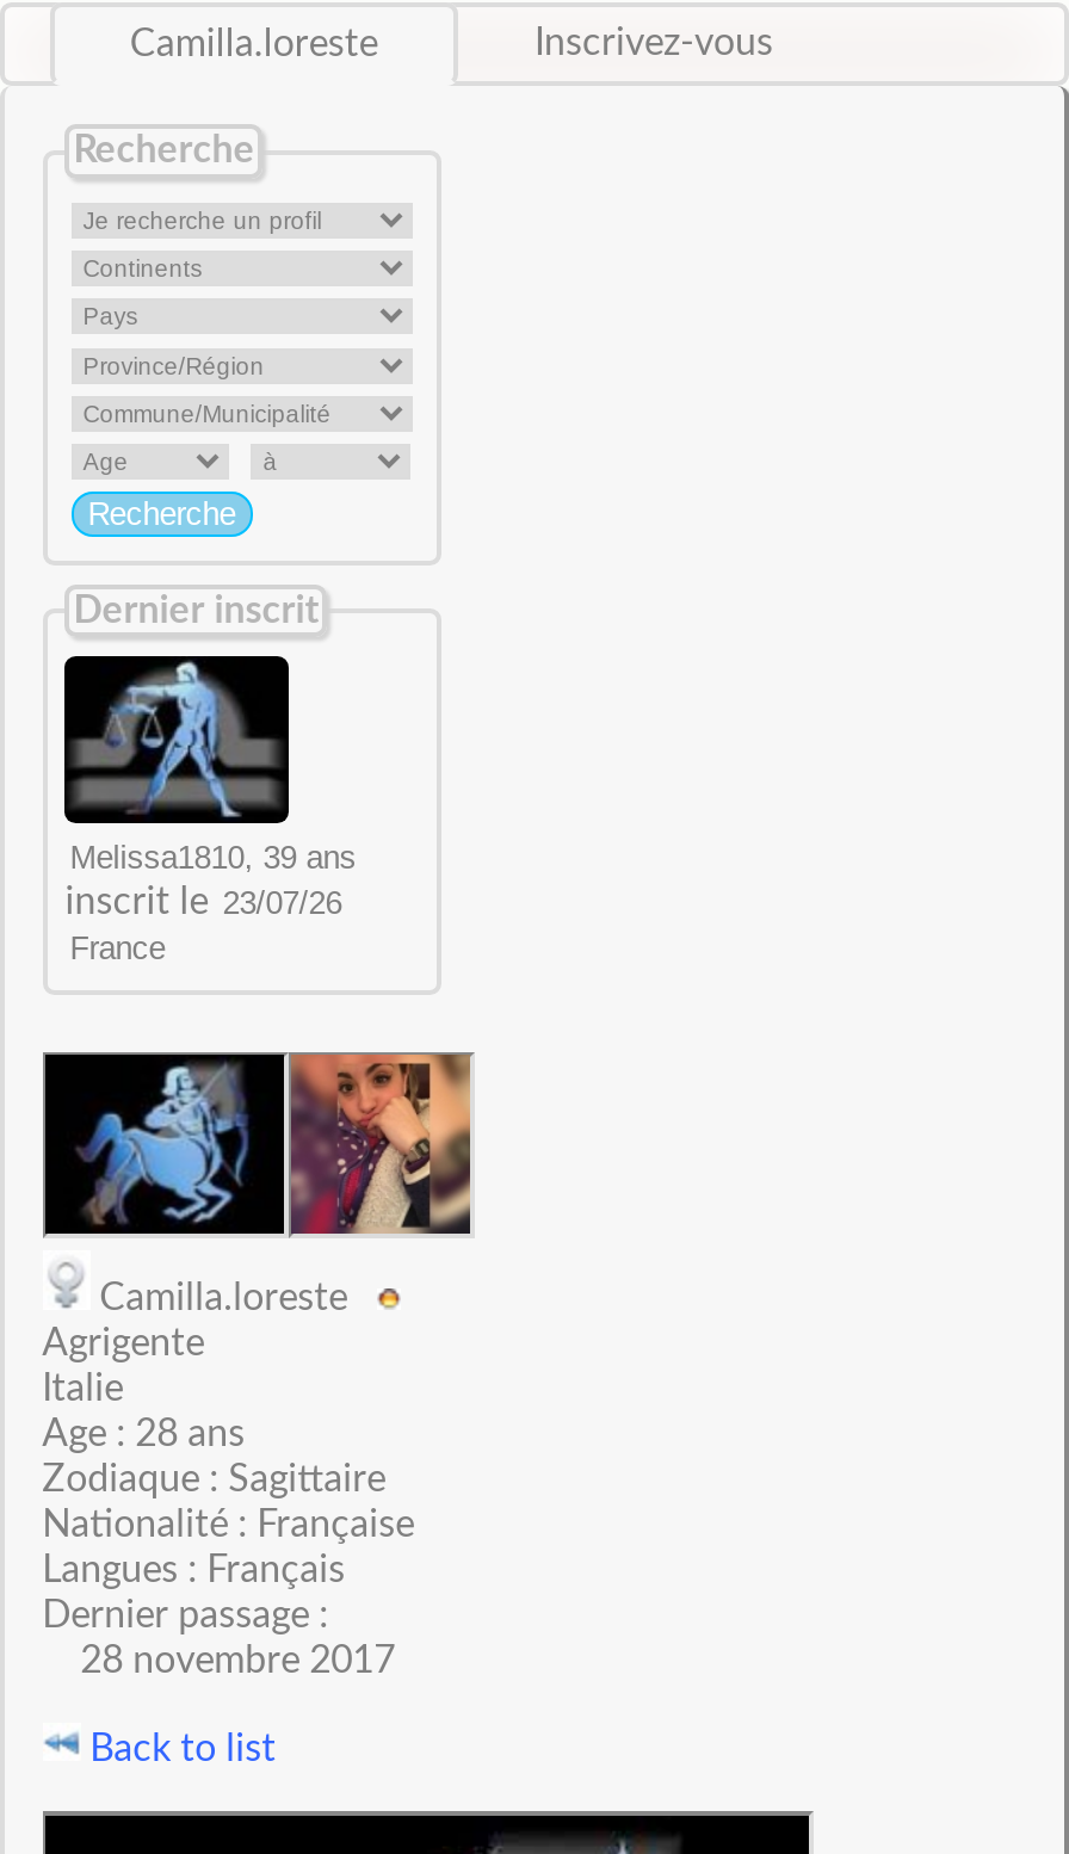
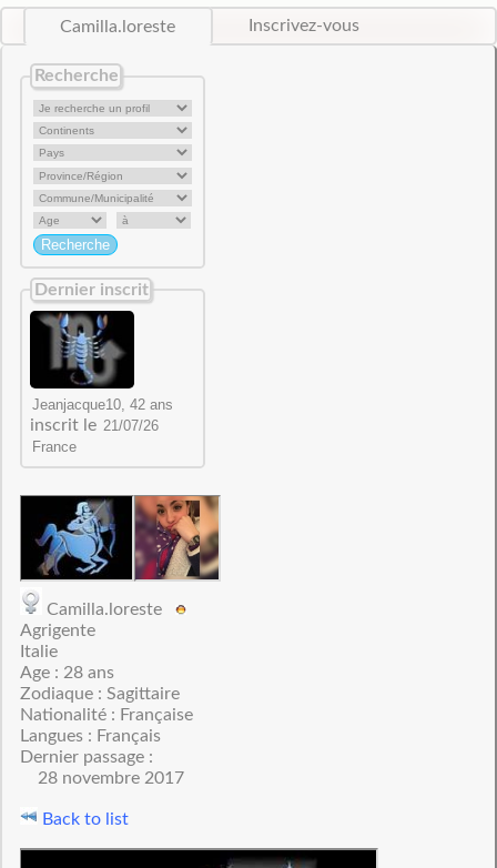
- [image]
+ [image]
